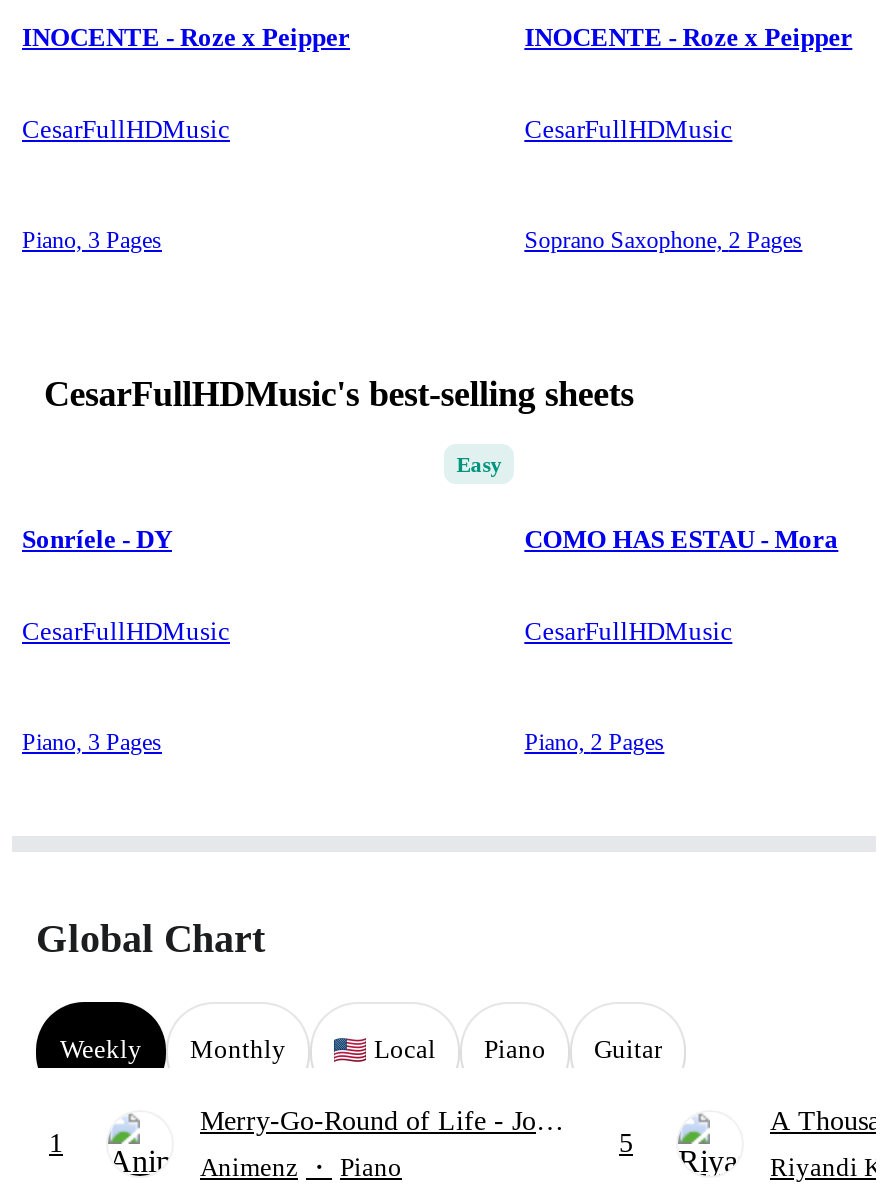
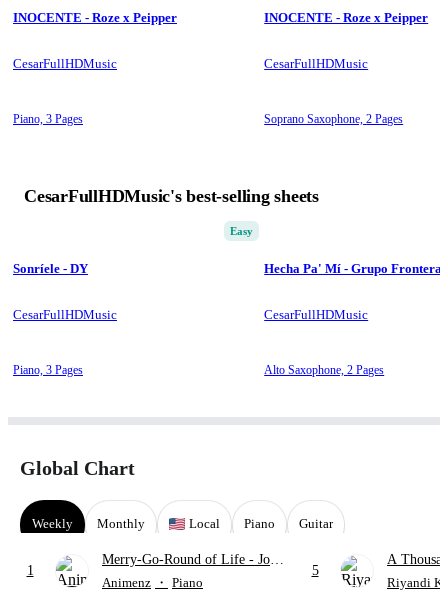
- COMO HAS ESTAU - Mora
+ Hecha Pa' Mí - Grupo Frontera

- Piano, 2 Pages
+ Alto Saxophone, 2 Pages
